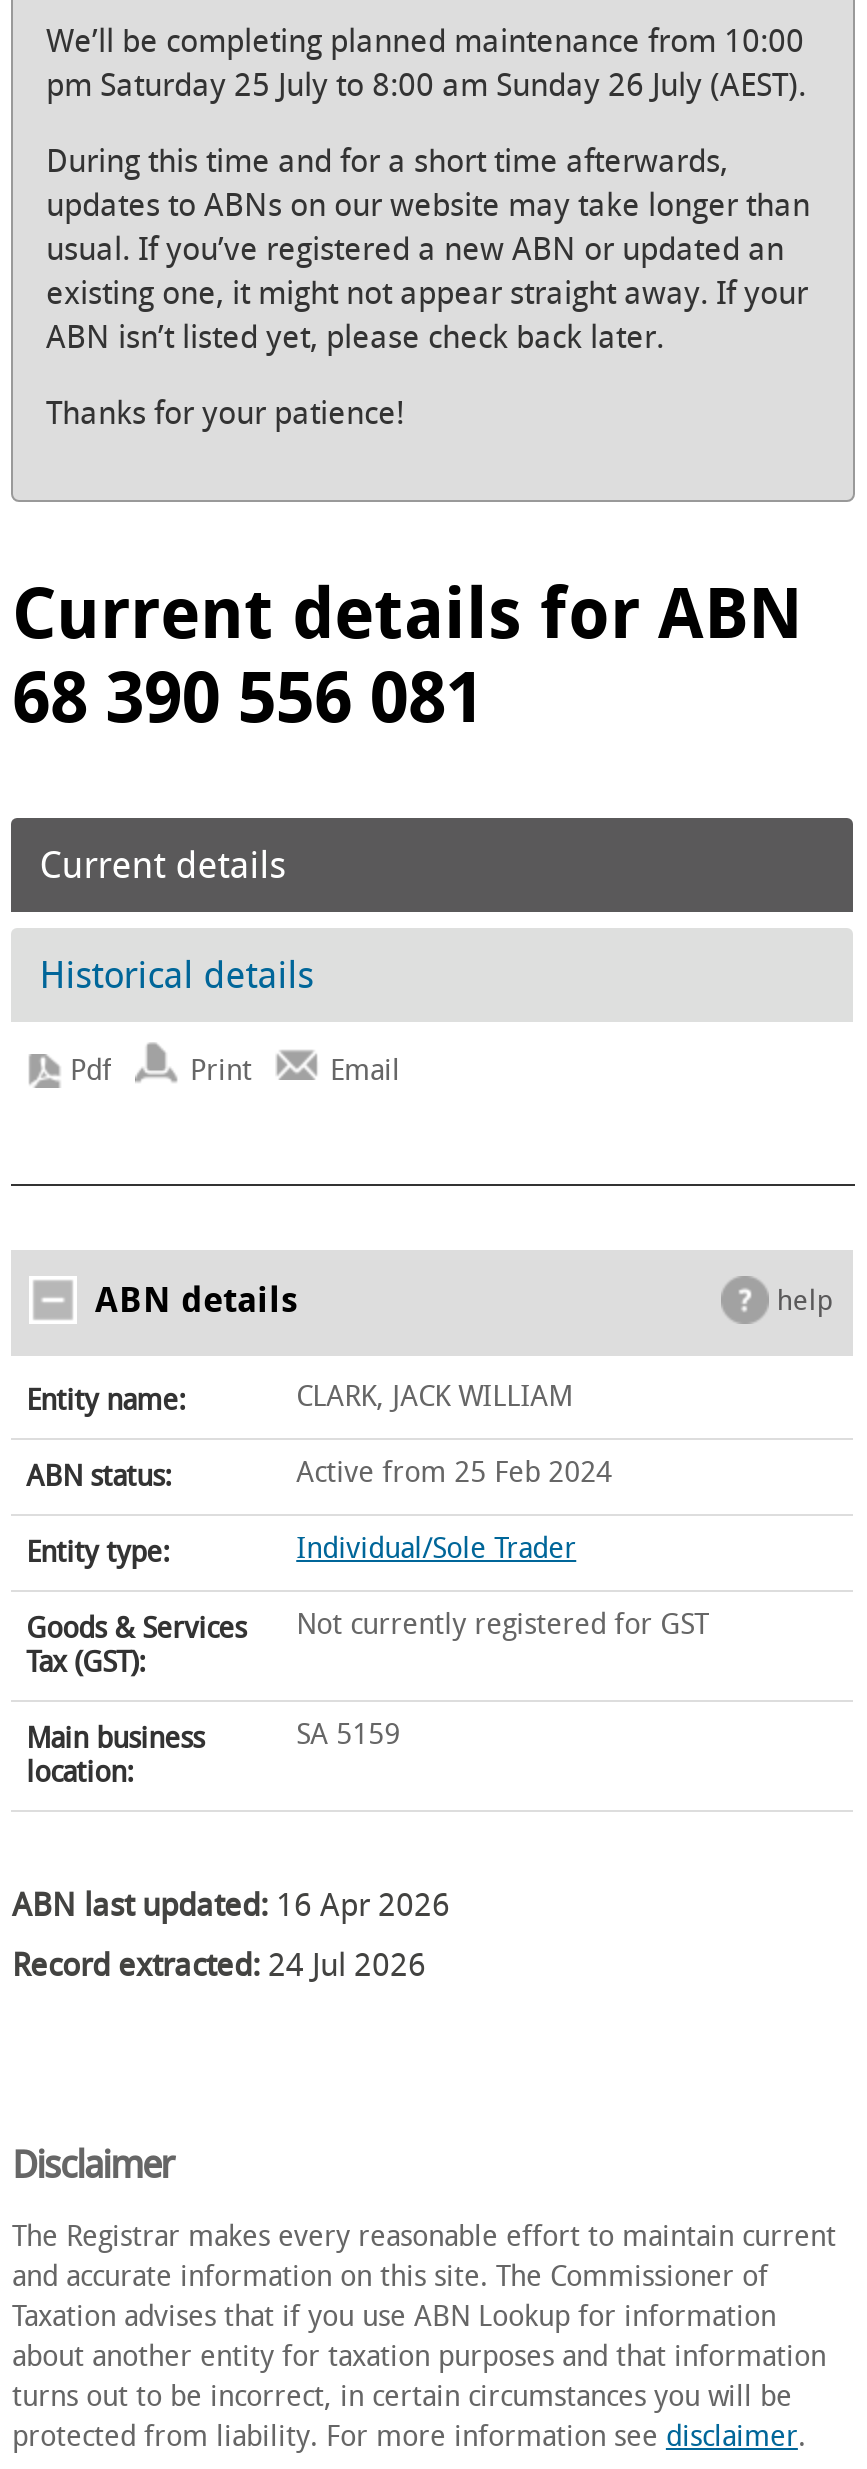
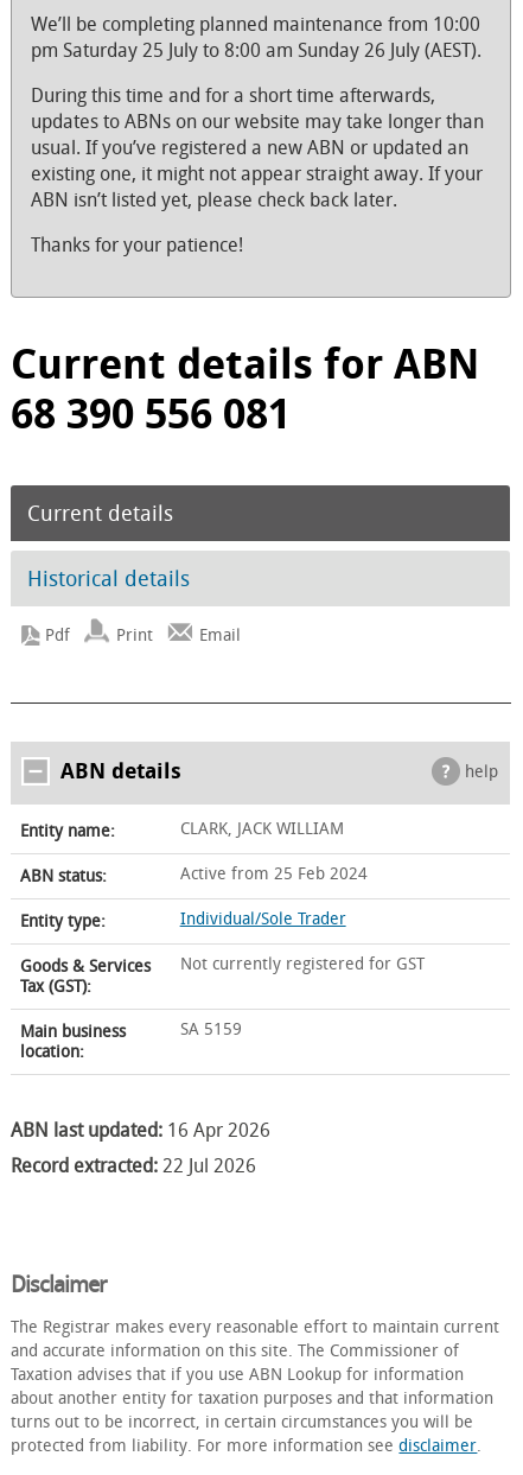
- Record extracted: 24 Jul 2026
+ Record extracted: 22 Jul 2026
